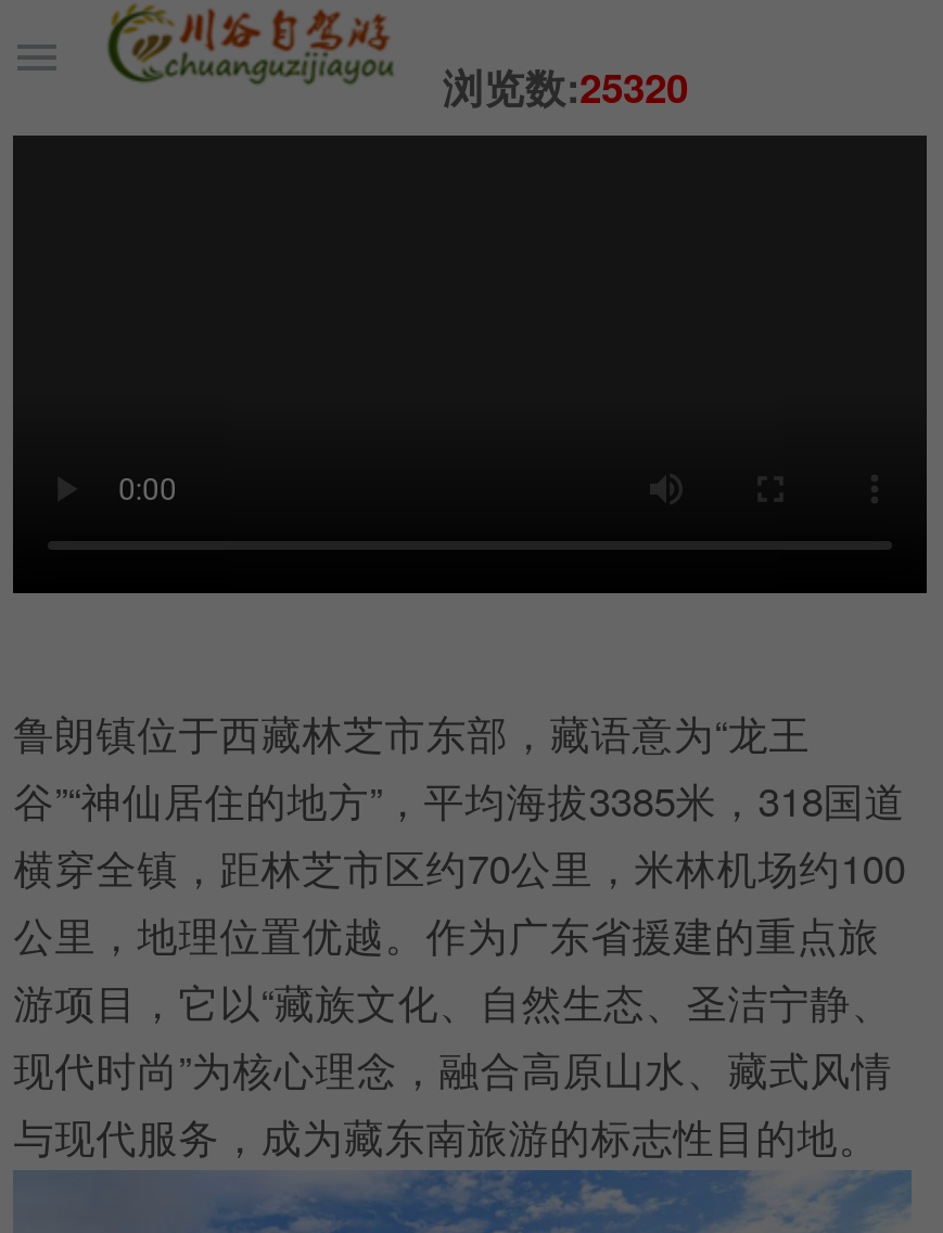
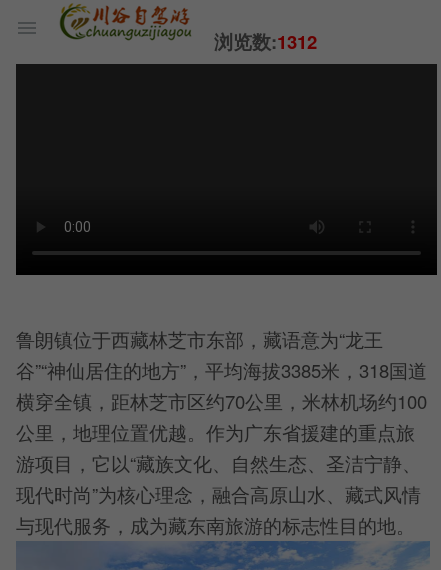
- 浏览数:25320
+ 浏览数:1312
